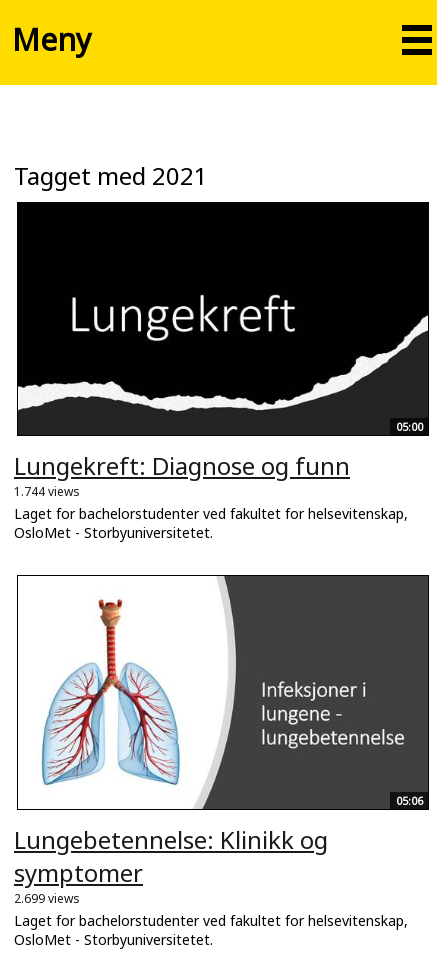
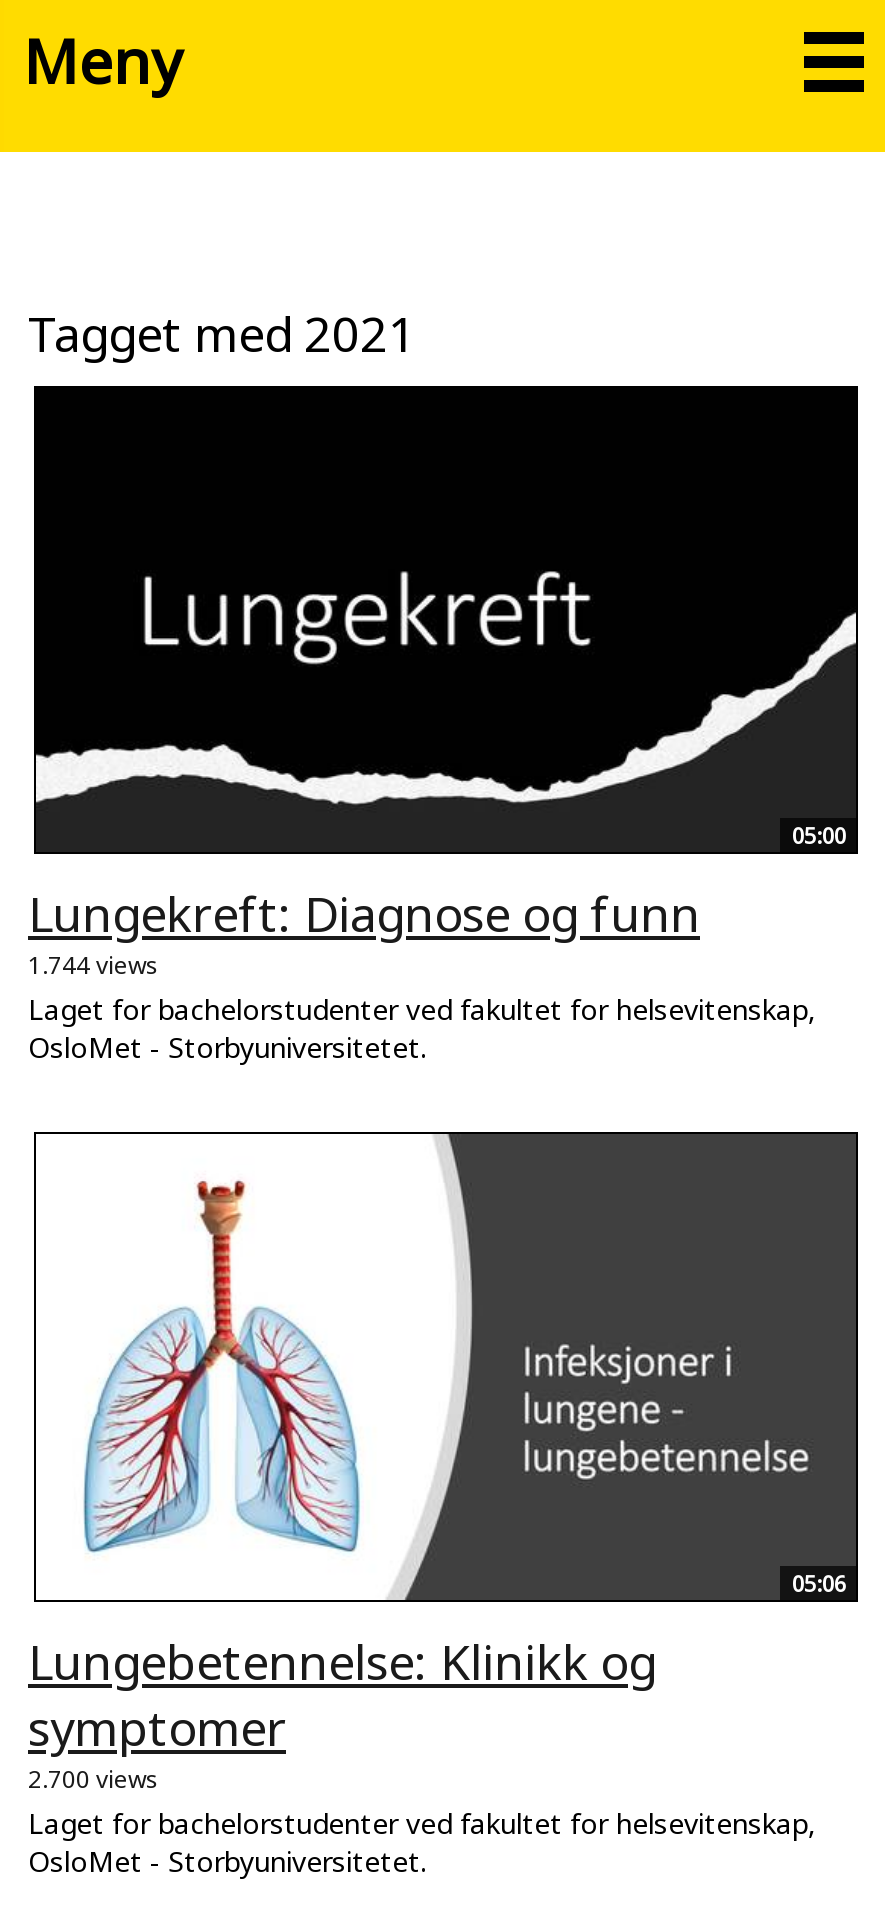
- 2.699 views
+ 2.700 views
